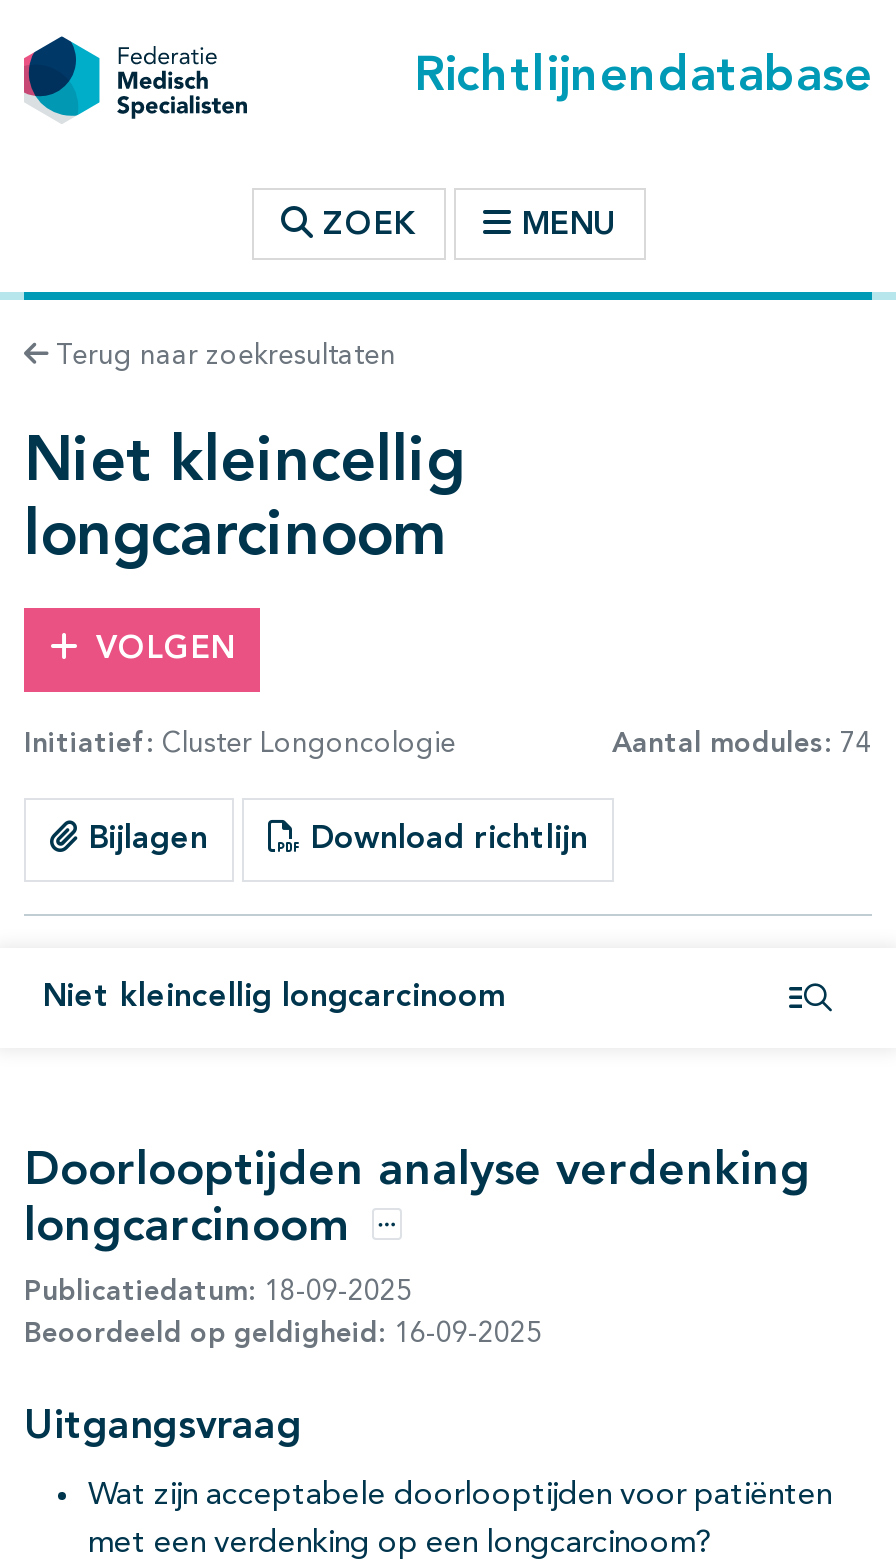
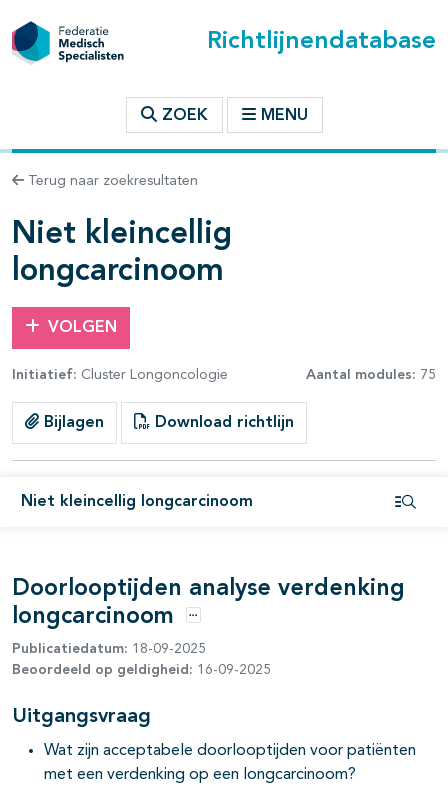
- Aantal modules: 74
+ Aantal modules: 75
